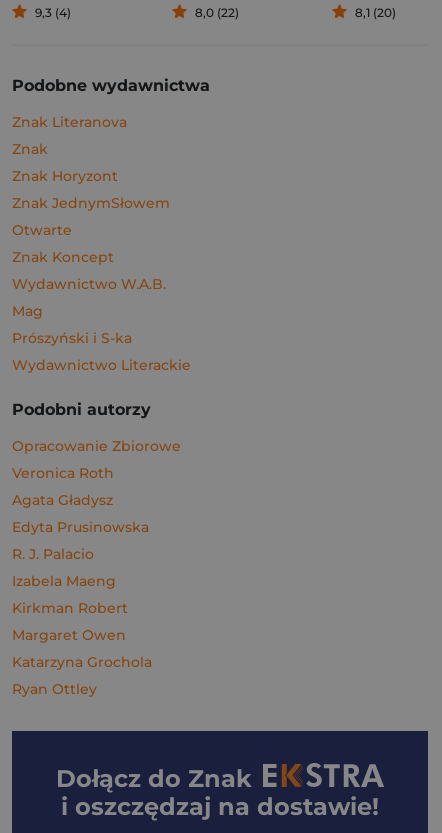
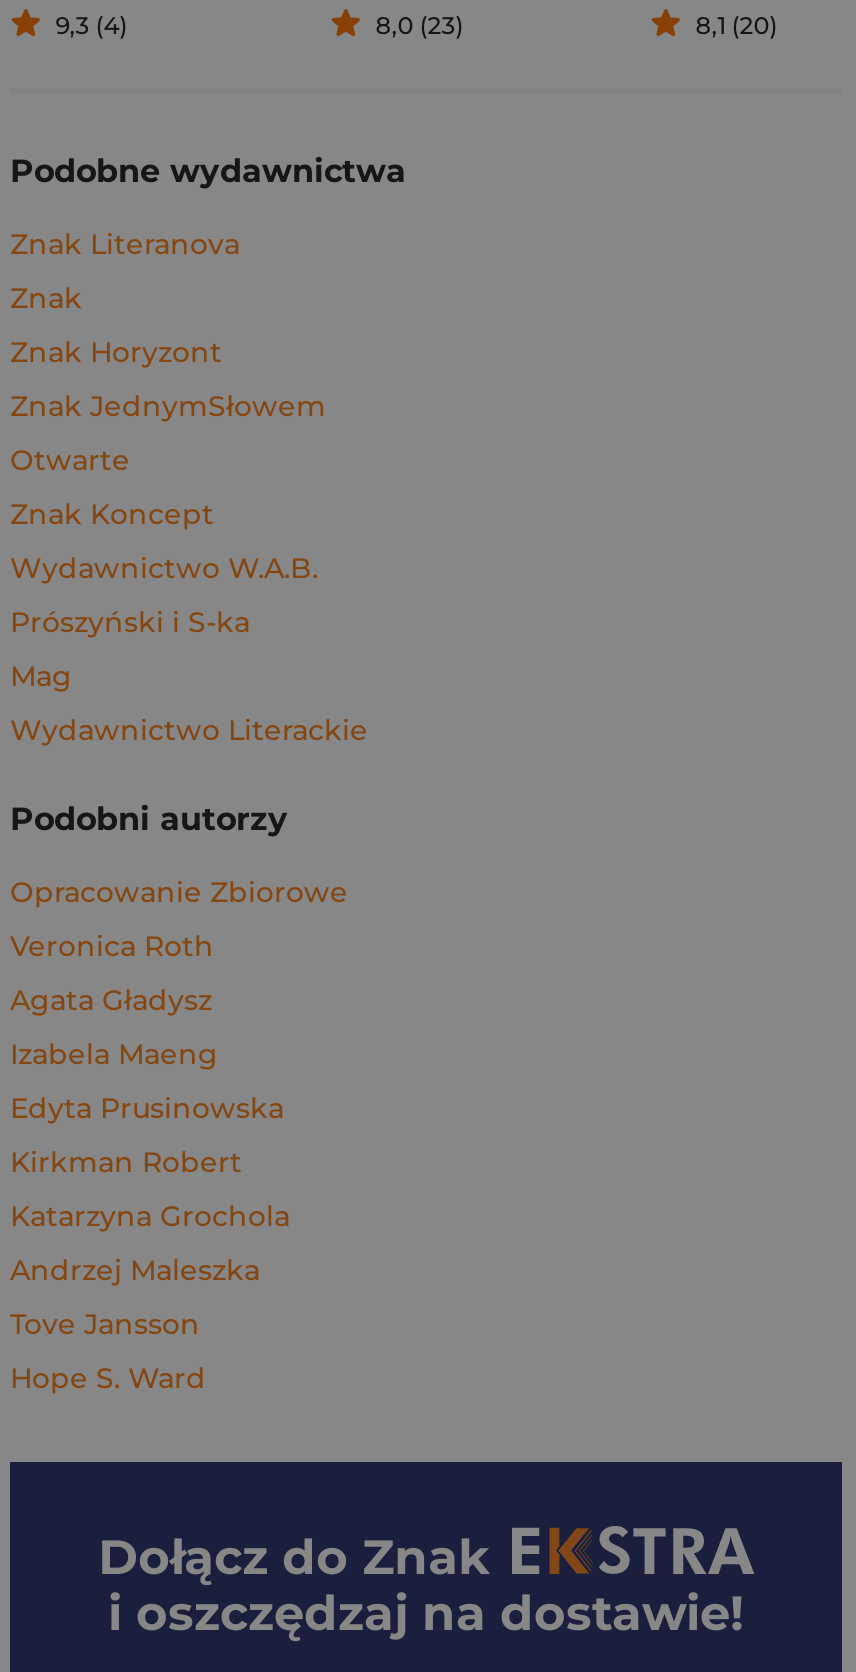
- 8,0 (22)
+ 8,0 (23)

moved down: Mag

moved up: Prószyński i S-ka

moved down: Edyta Prusinowska

- R. J. Palacio

moved up: Izabela Maeng

moved up: Kirkman Robert

- Margaret Owen

moved up: Katarzyna Grochola

- Ryan Ottley
+ Andrzej Maleszka
+ Tove Jansson
+ Hope S. Ward
